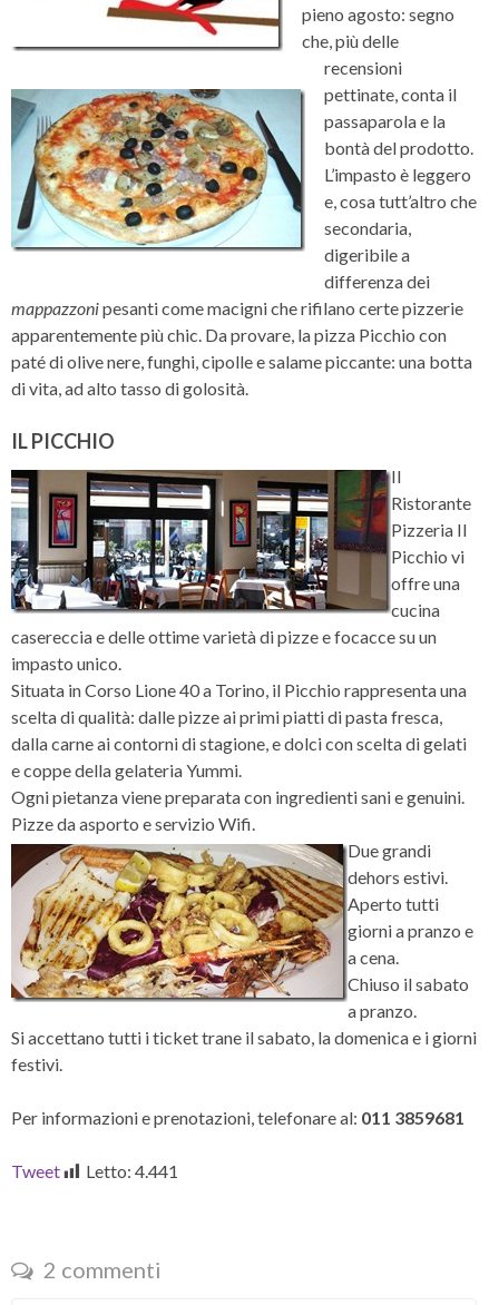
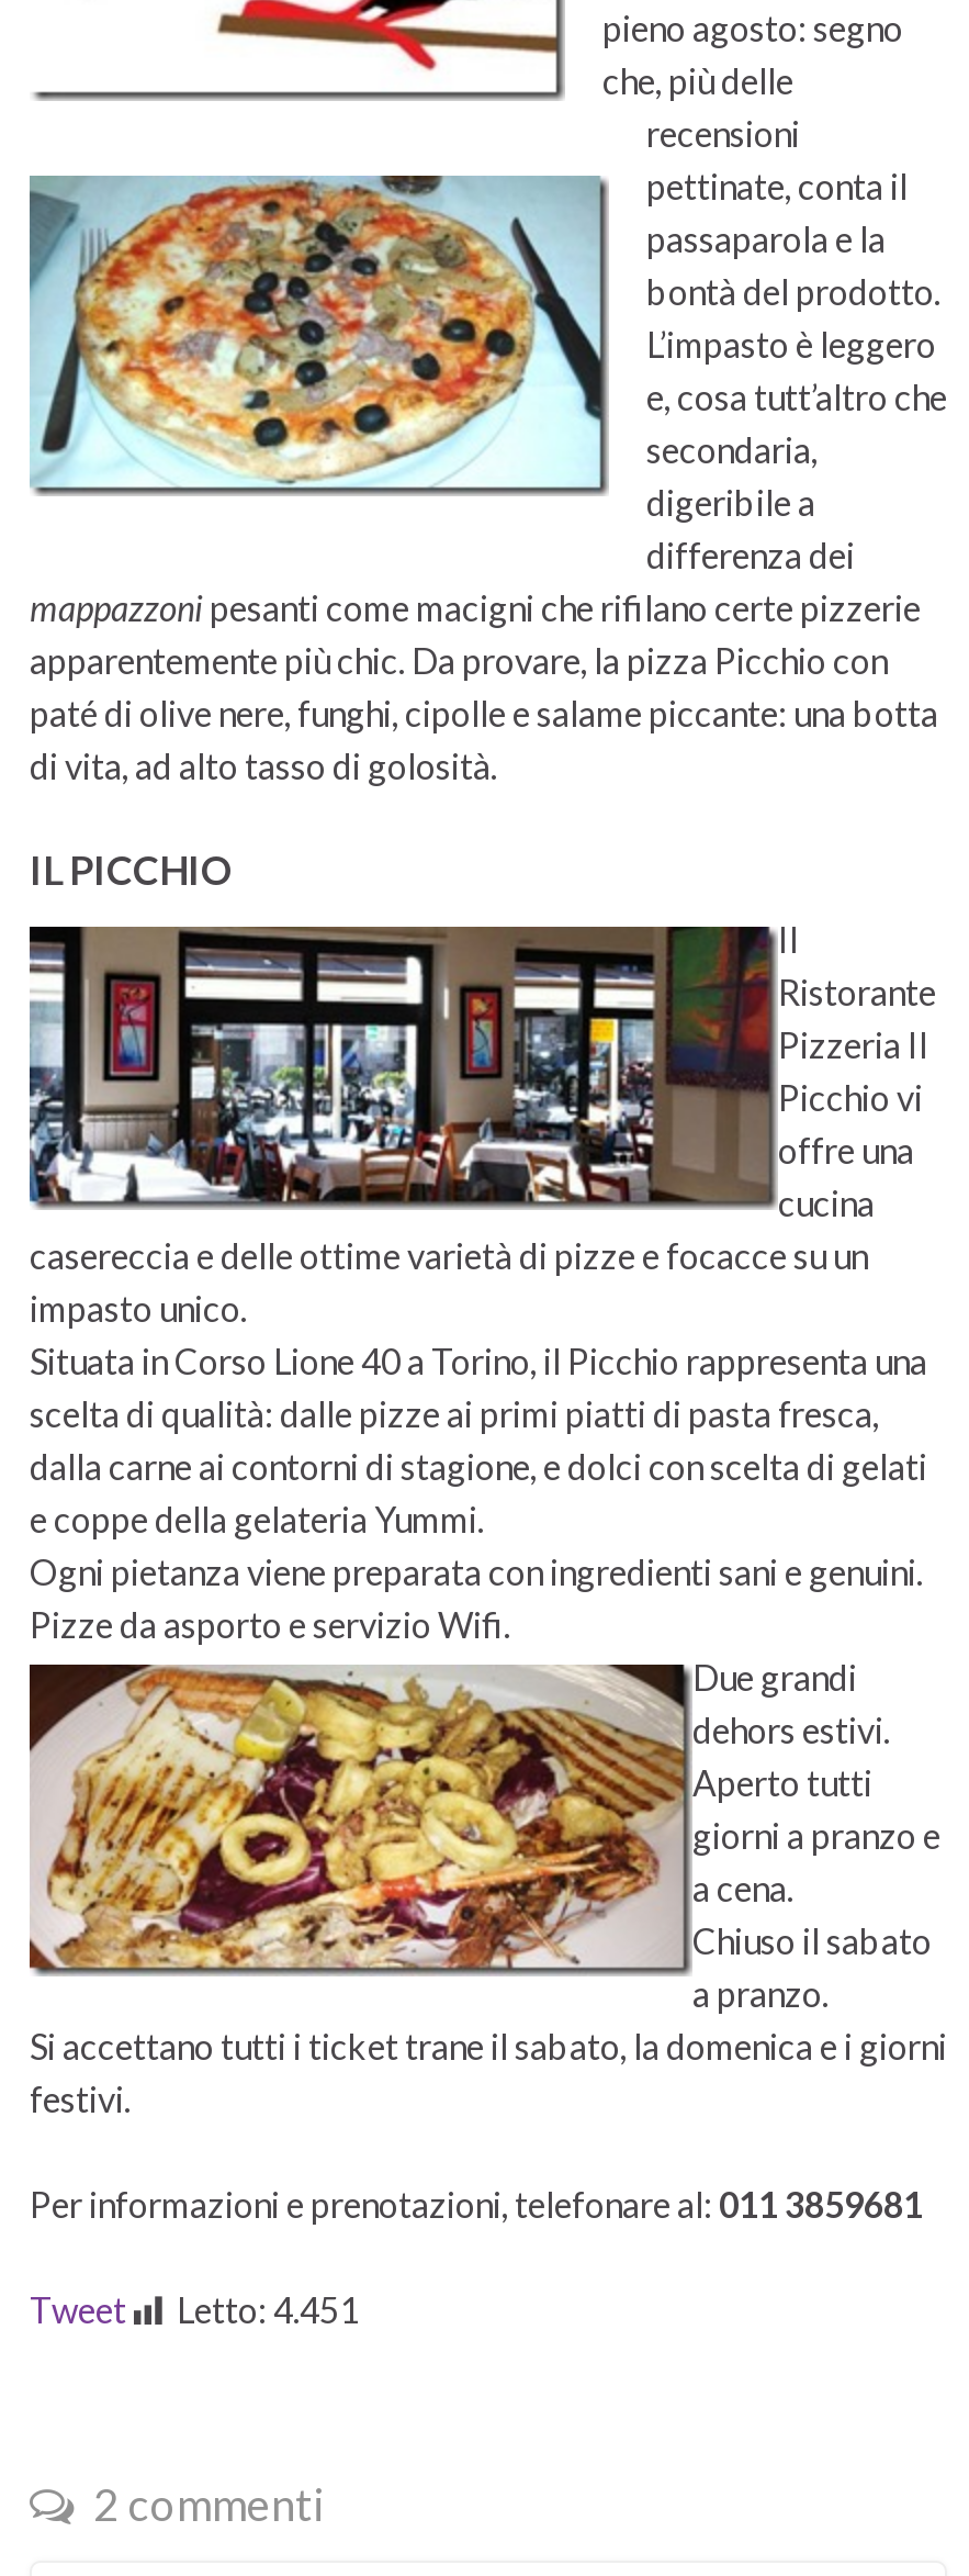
- Tweet Letto: 4.441
+ Tweet Letto: 4.451
